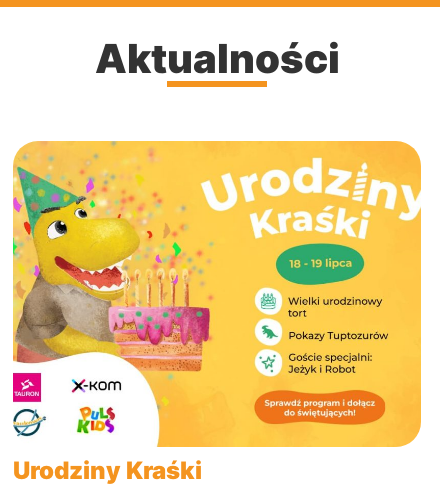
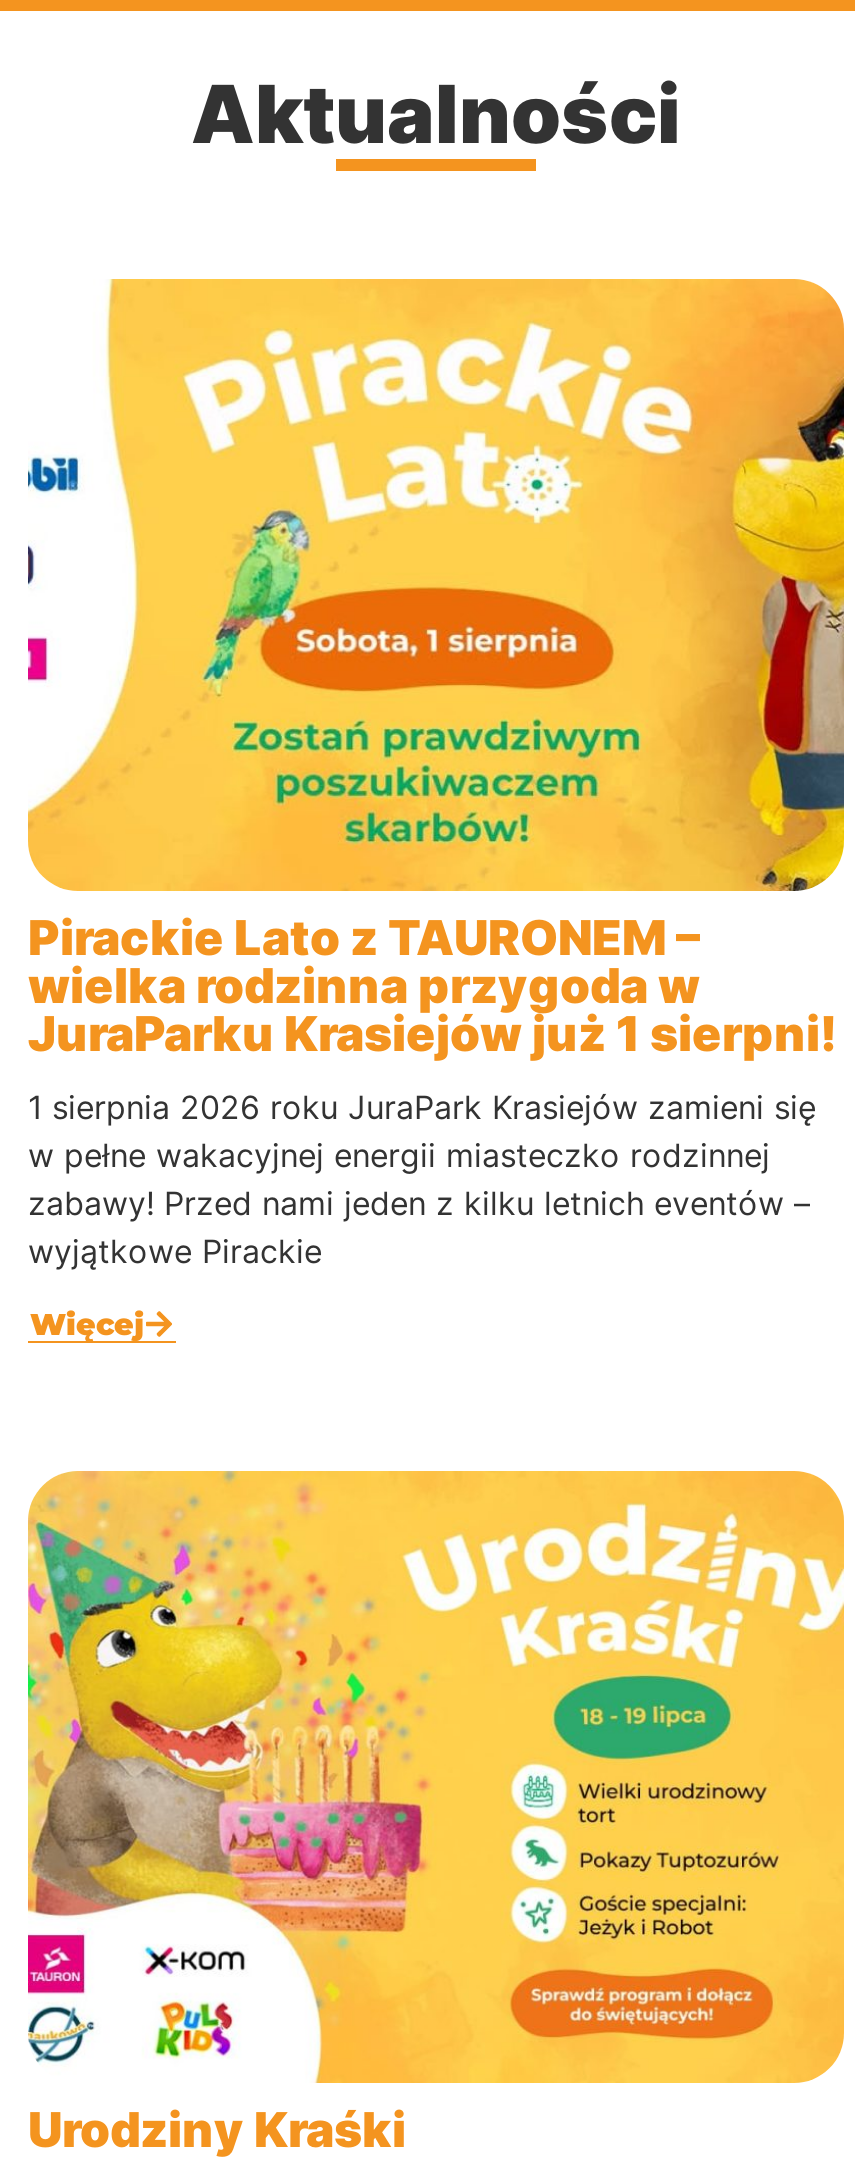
+ [image]
+ Pirackie Lato z TAURONEM –
+ wielka rodzinna przygoda w
+ JuraParku Krasiejów już 1 sierpni!
+ 1 sierpnia 2026 roku JuraPark Krasiejów zamieni się
+ w pełne wakacyjnej energii miasteczko rodzinnej
+ zabawy! Przed nami jeden z kilku letnich eventów –
+ wyjątkowe Pirackie
+ Więcej
